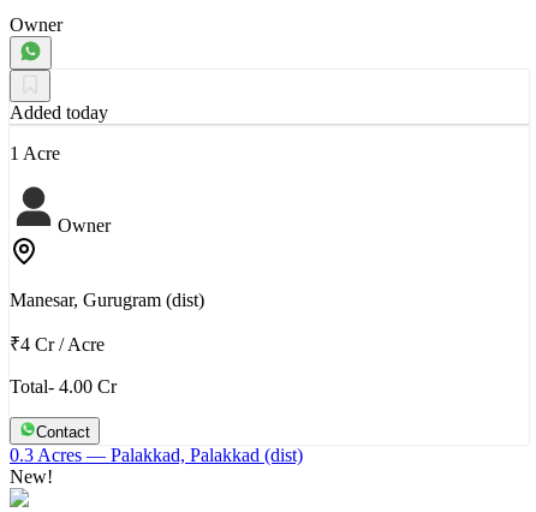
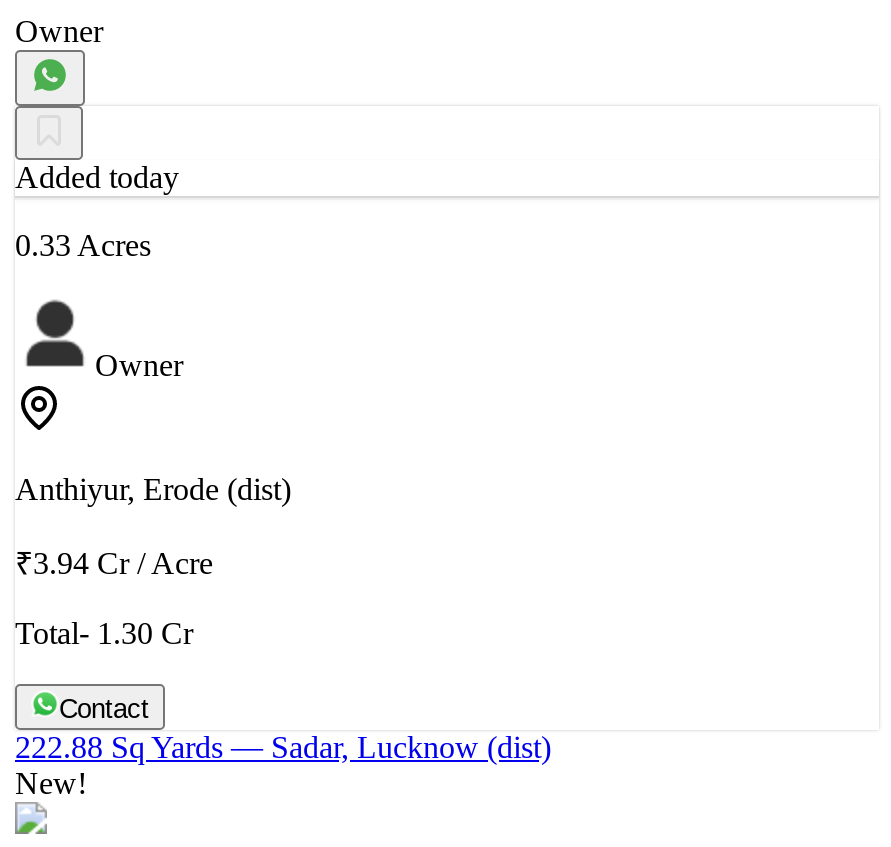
- 1 Acre
+ 0.33 Acres

- Manesar, Gurugram (dist)
+ Anthiyur, Erode (dist)

- ₹4 Cr / Acre
+ ₹3.94 Cr / Acre

- Total- 4.00 Cr
+ Total- 1.30 Cr

- 0.3 Acres — Palakkad, Palakkad (dist)
+ 222.88 Sq Yards — Sadar, Lucknow (dist)
